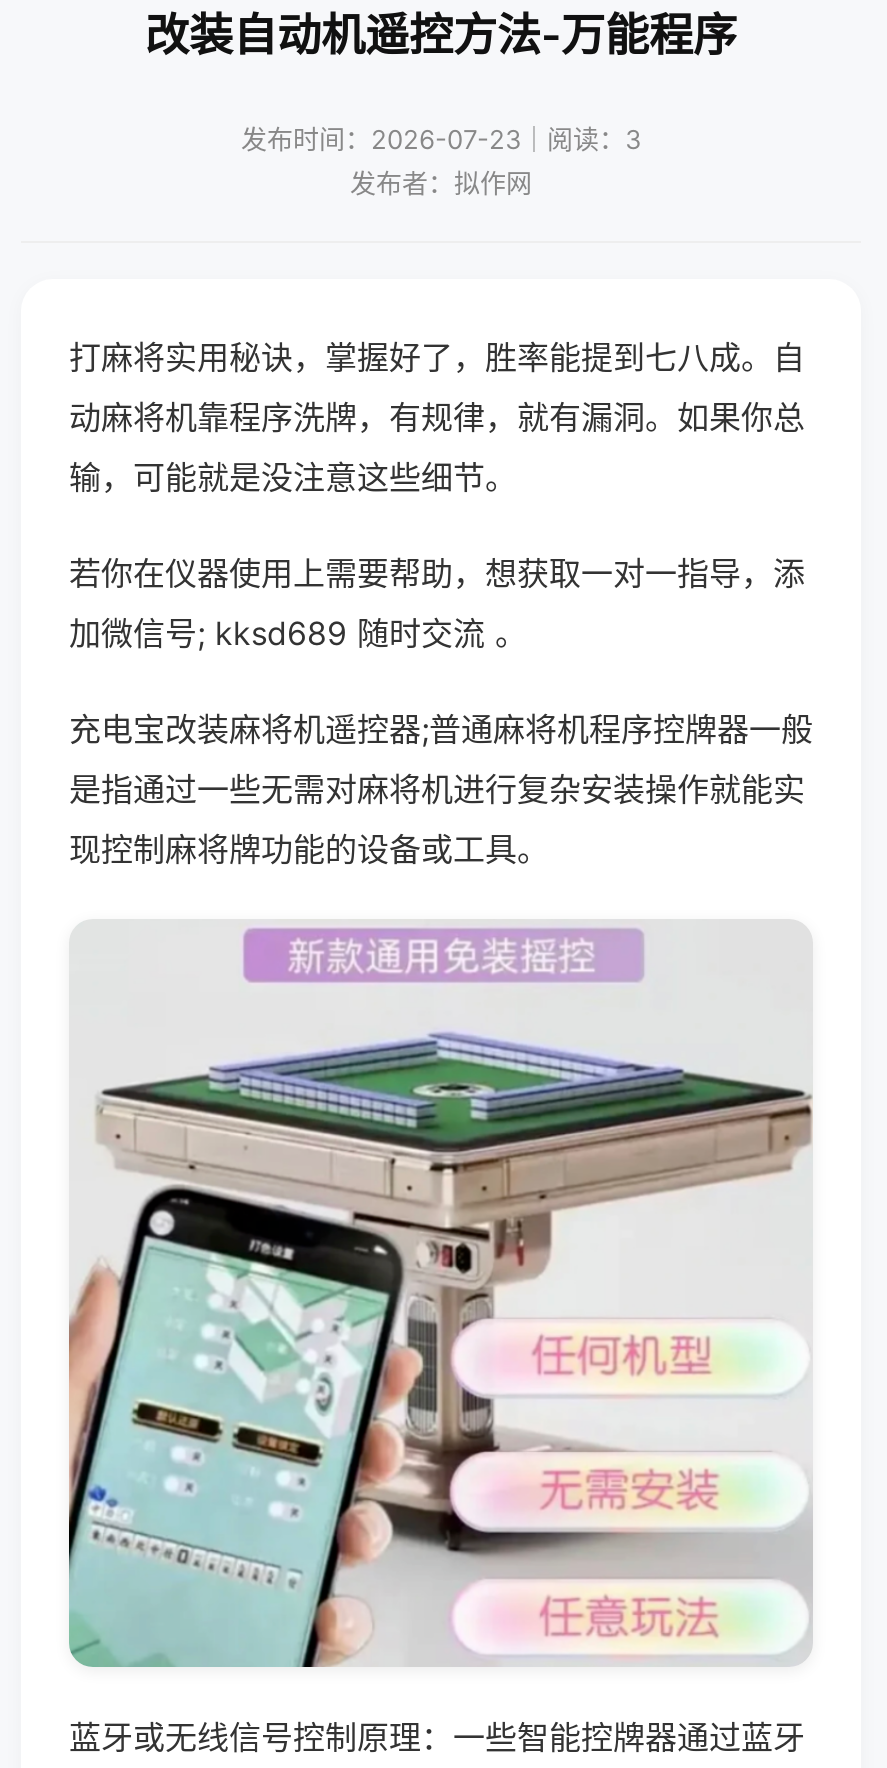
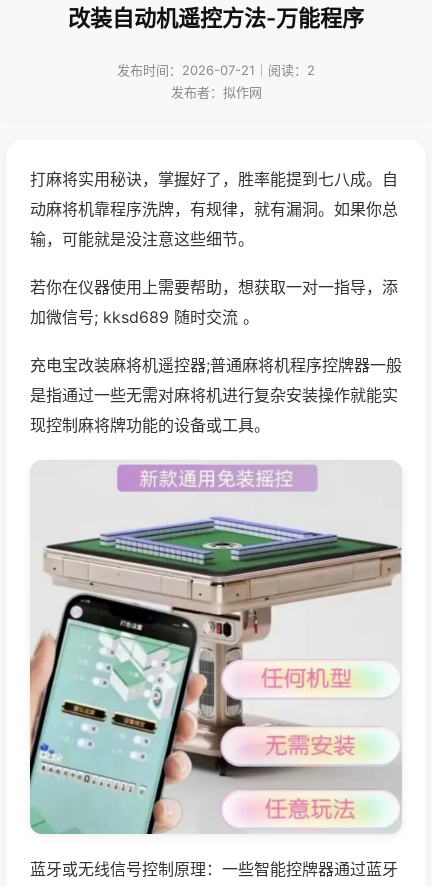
- 发布时间：2026-07-23｜阅读：3
+ 发布时间：2026-07-21｜阅读：2
